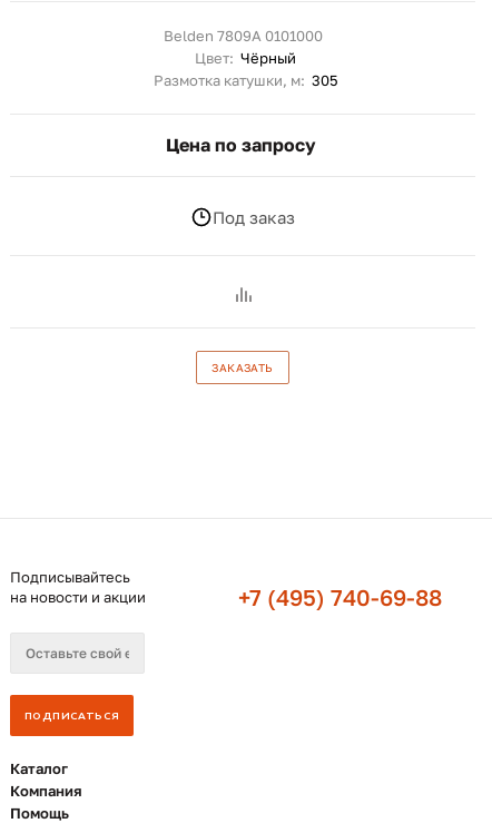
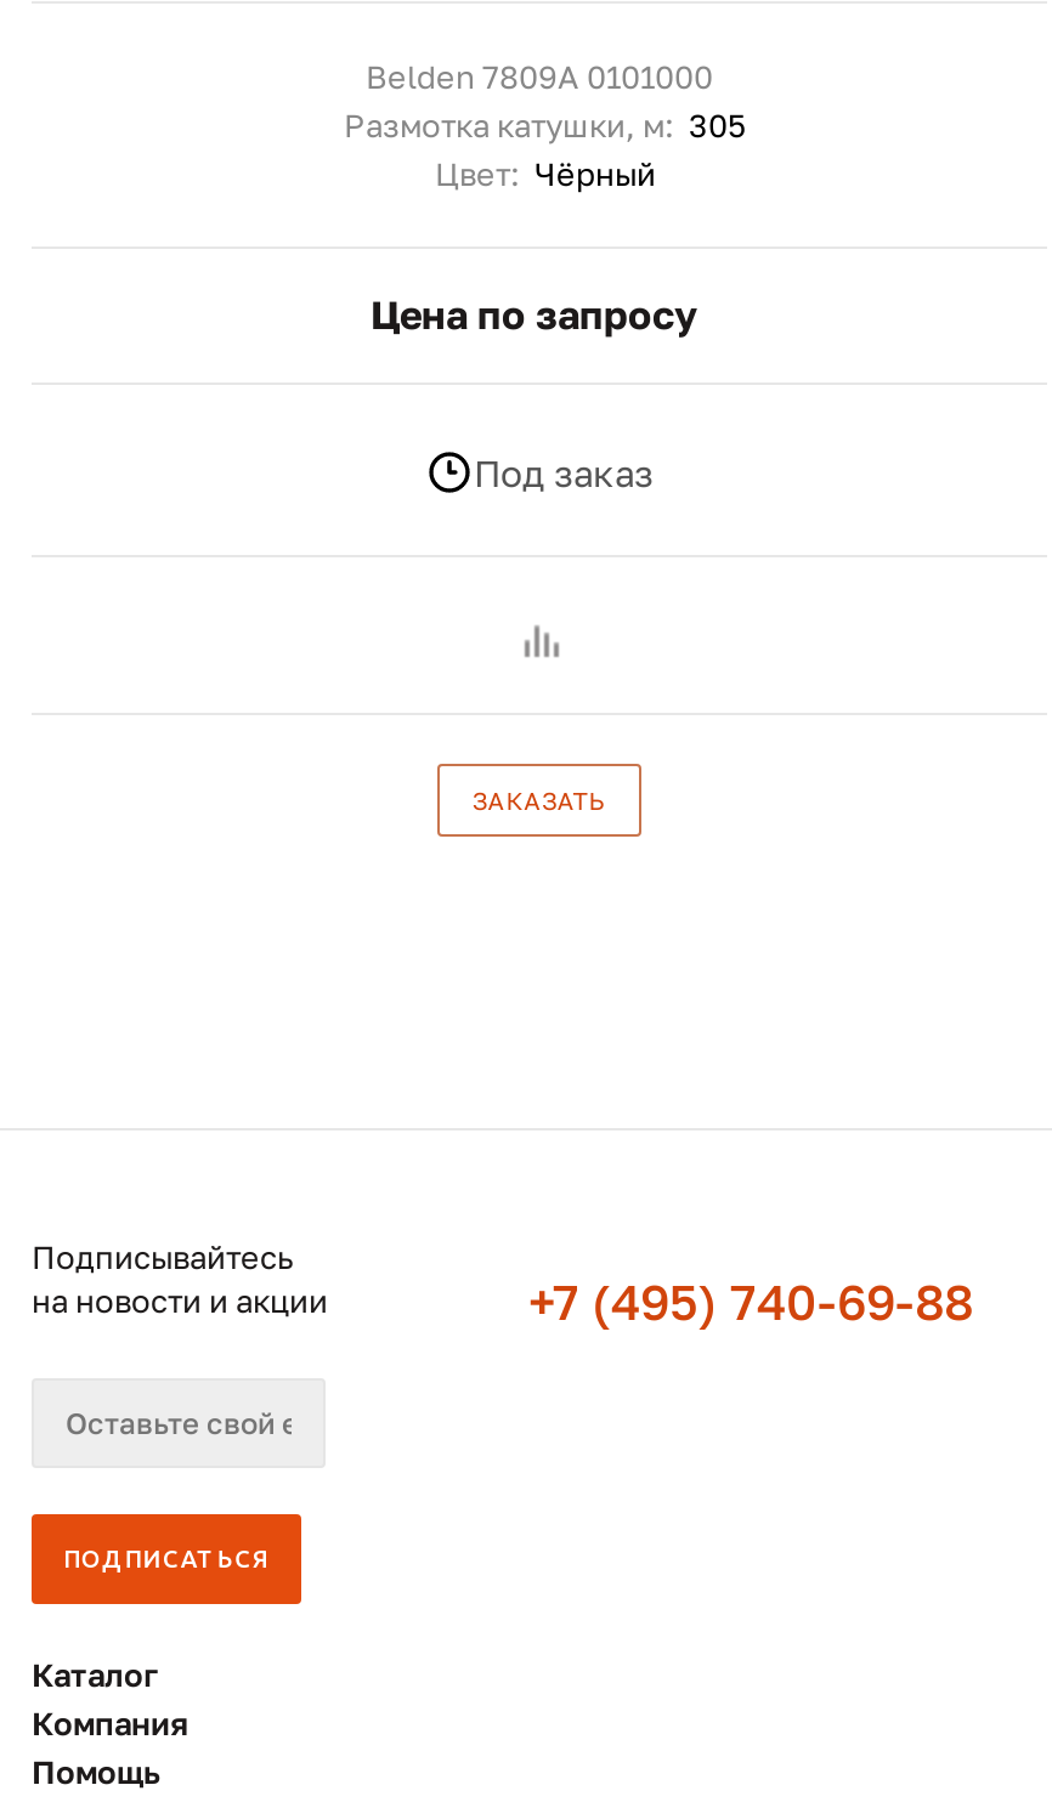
moved down: Цвет: Чёрный

moved up: Размотка катушки, м: 305
